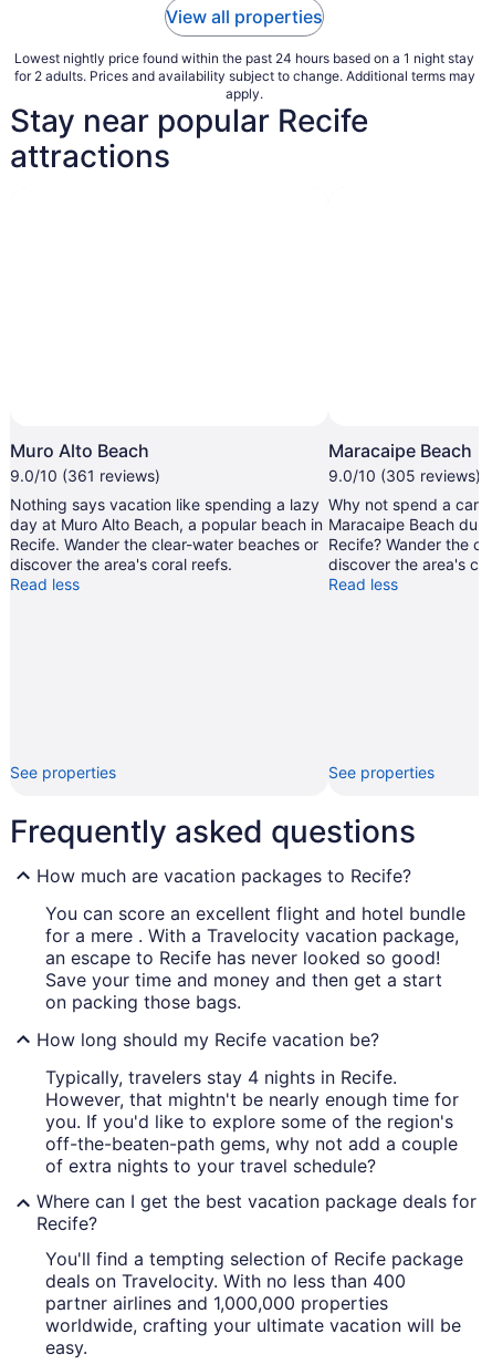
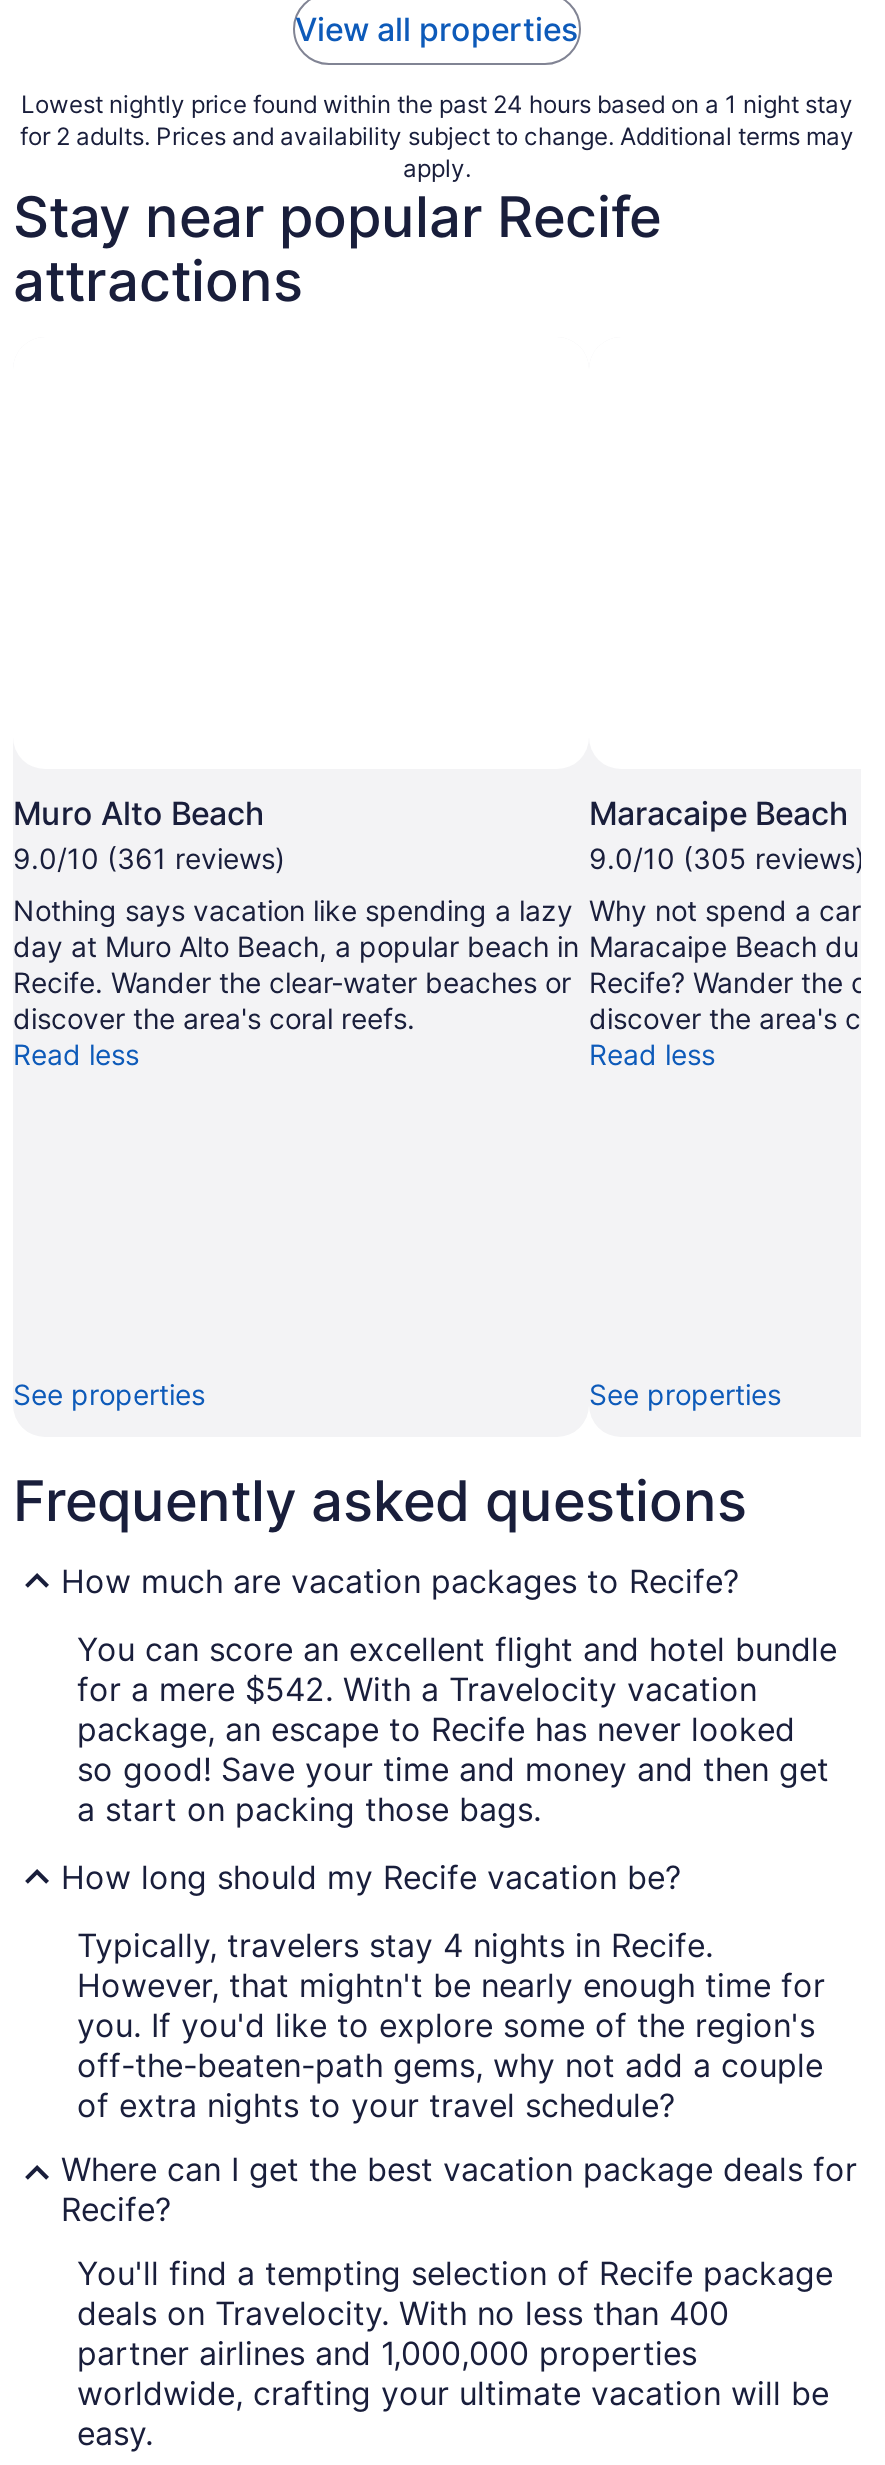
- for a mere . With a Travelocity vacation package,
- an escape to Recife has never looked so good!
- Save your time and money and then get a start
- on packing those bags.
+ for a mere $542. With a Travelocity vacation
+ package, an escape to Recife has never looked
+ so good! Save your time and money and then get
+ a start on packing those bags.
